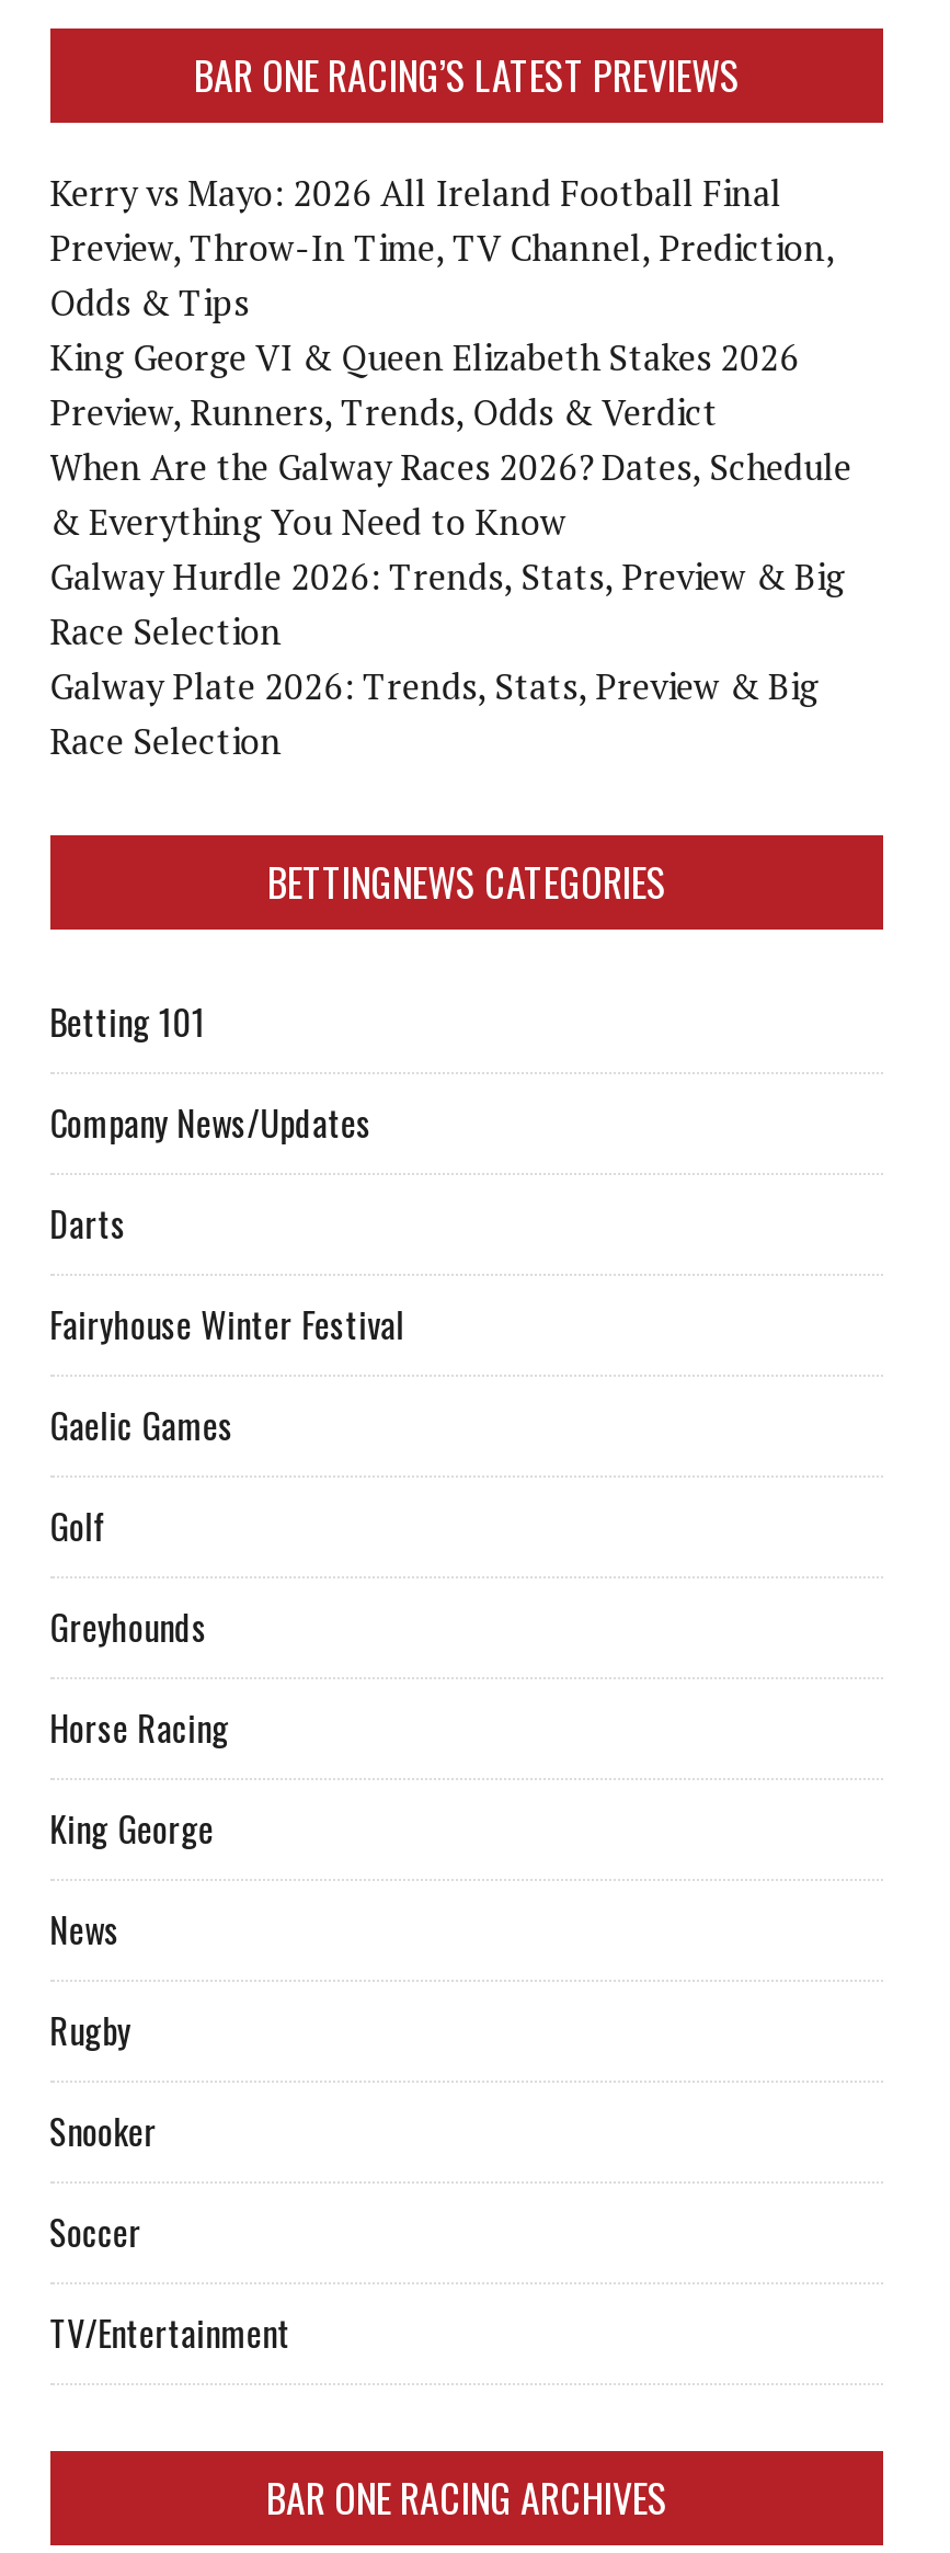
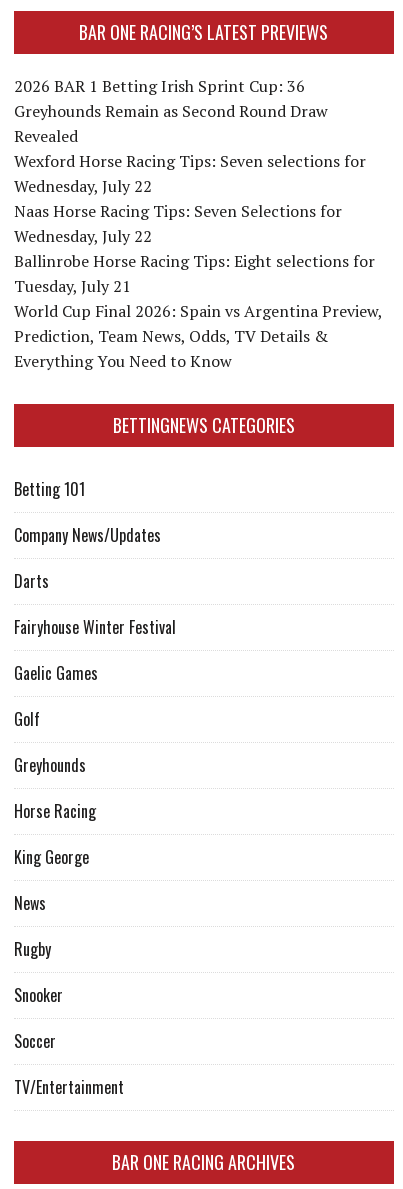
- Kerry vs Mayo: 2026 All Ireland Football Final
- Preview, Throw-In Time, TV Channel, Prediction,
- Odds & Tips
- King George VI & Queen Elizabeth Stakes 2026
- Preview, Runners, Trends, Odds & Verdict
- When Are the Galway Races 2026? Dates, Schedule
- & Everything You Need to Know
- Galway Hurdle 2026: Trends, Stats, Preview & Big
- Race Selection
- Galway Plate 2026: Trends, Stats, Preview & Big
- Race Selection
+ 2026 BAR 1 Betting Irish Sprint Cup: 36
+ Greyhounds Remain as Second Round Draw
+ Revealed
+ Wexford Horse Racing Tips: Seven selections for
+ Wednesday, July 22
+ Naas Horse Racing Tips: Seven Selections for
+ Wednesday, July 22
+ Ballinrobe Horse Racing Tips: Eight selections for
+ Tuesday, July 21
+ World Cup Final 2026: Spain vs Argentina Preview,
+ Prediction, Team News, Odds, TV Details &
+ Everything You Need to Know
